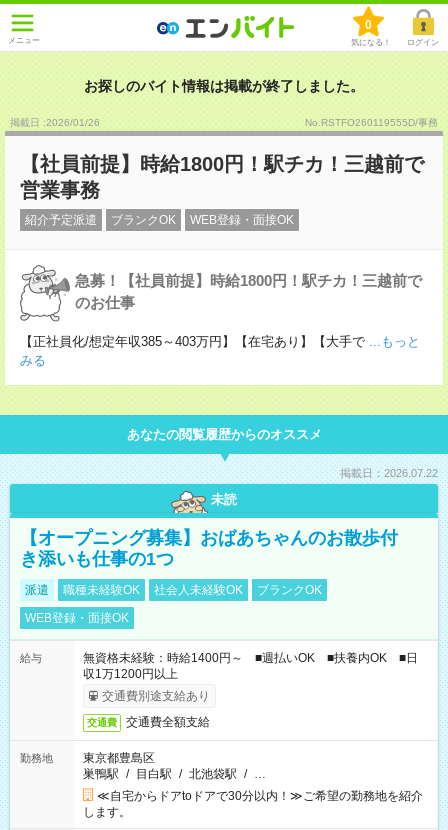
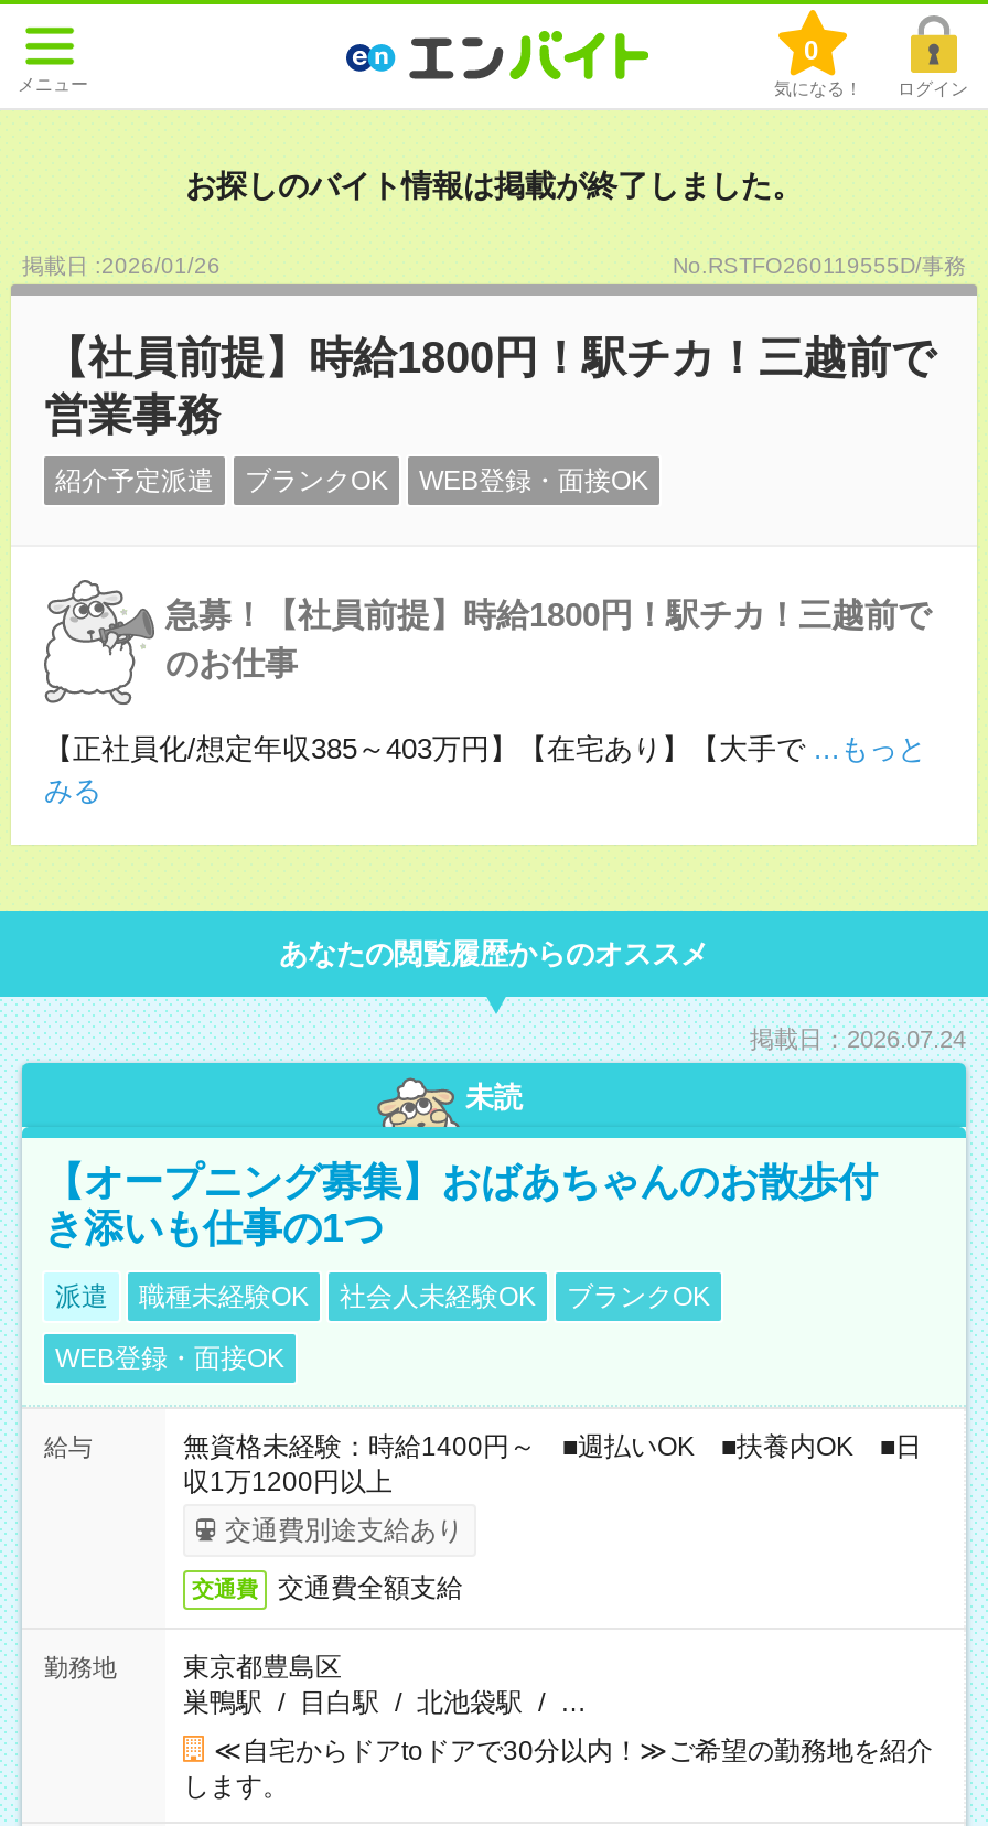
- 掲載日：2026.07.22
+ 掲載日：2026.07.24
